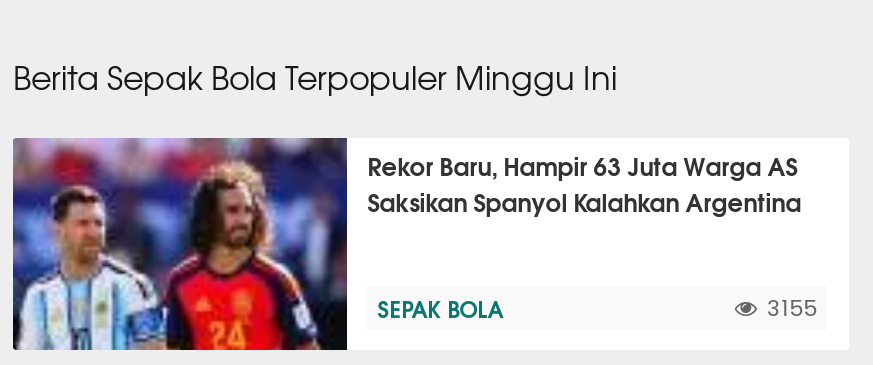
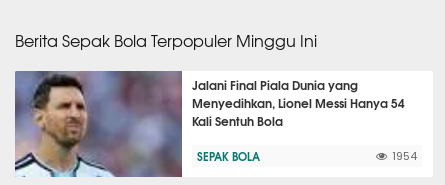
- [image]
- Rekor Baru, Hampir 63 Juta Warga AS
- Saksikan Spanyol Kalahkan Argentina
+ [image]
+ Jalani Final Piala Dunia yang
+ Menyedihkan, Lionel Messi Hanya 54
+ Kali Sentuh Bola

- 3155
+ 1954
